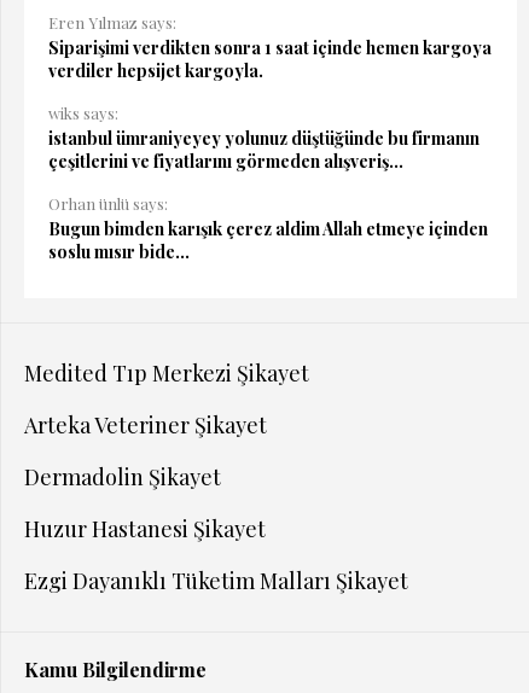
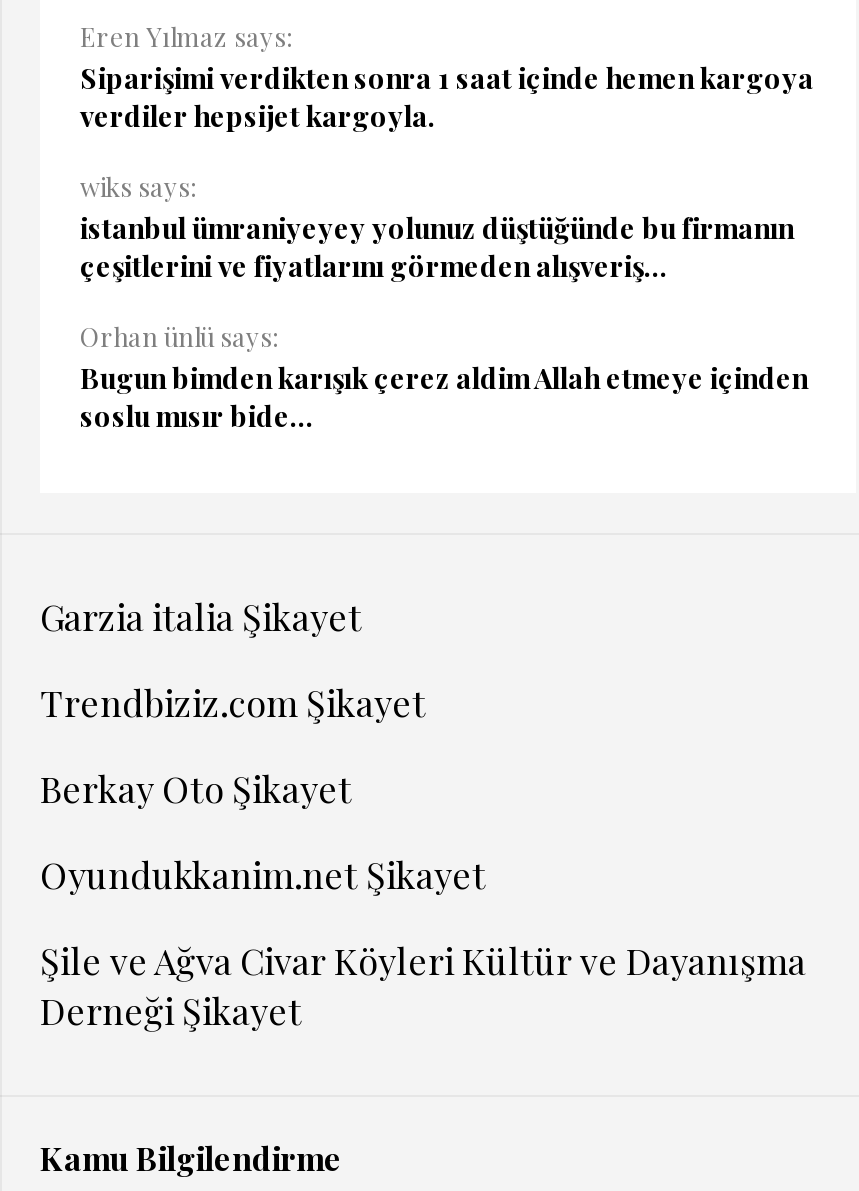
- Medited Tıp Merkezi Şikayet
+ Garzia italia Şikayet

- Arteka Veteriner Şikayet
+ Trendbiziz.com Şikayet

- Dermadolin Şikayet
+ Berkay Oto Şikayet

- Huzur Hastanesi Şikayet
+ Oyundukkanim.net Şikayet

- Ezgi Dayanıklı Tüketim Malları Şikayet
+ Şile ve Ağva Civar Köyleri Kültür ve Dayanışma
+ Derneği Şikayet
